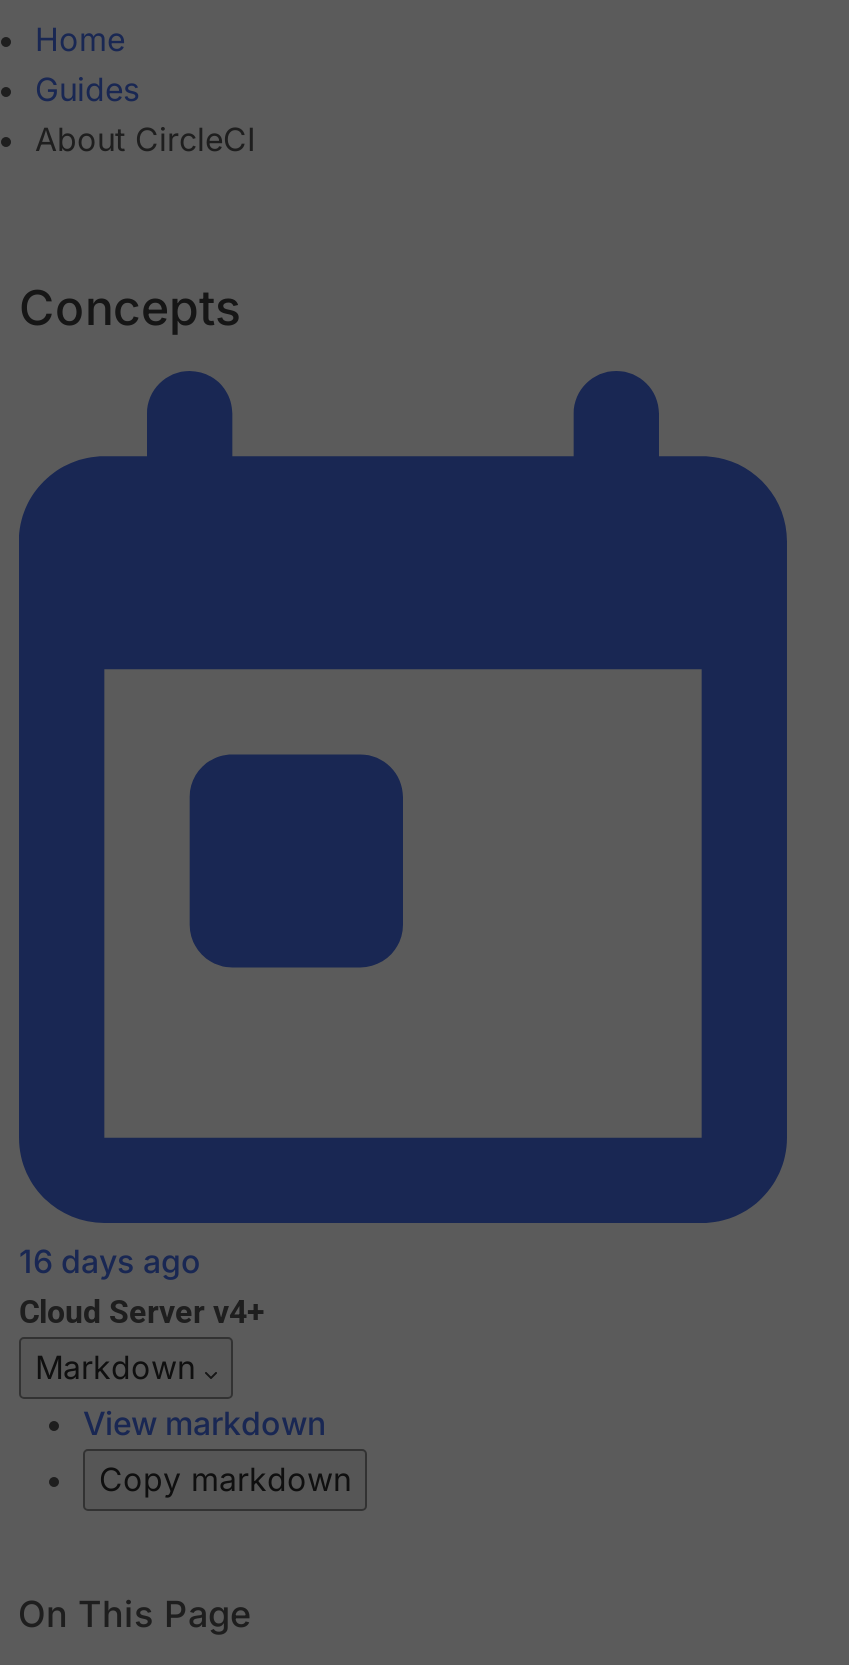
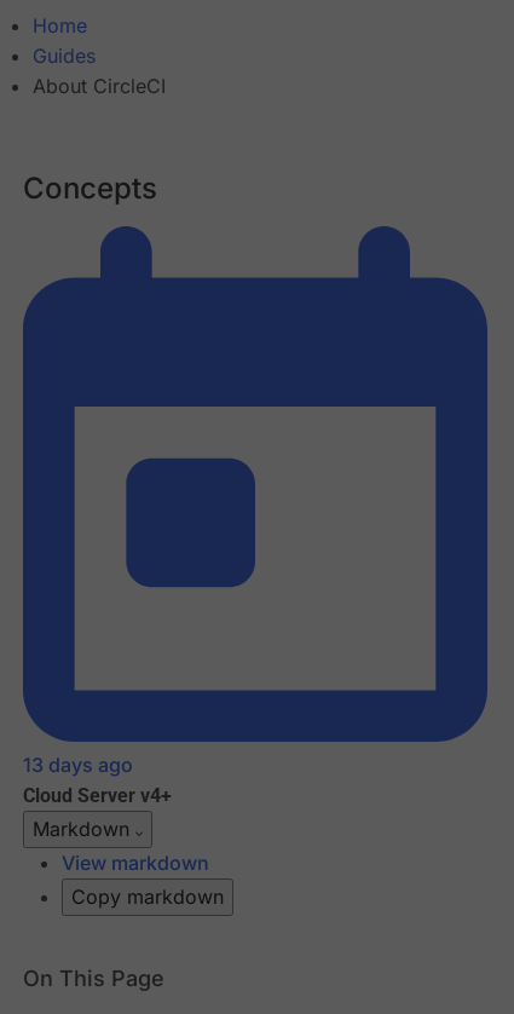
- 16 days ago
+ 13 days ago
